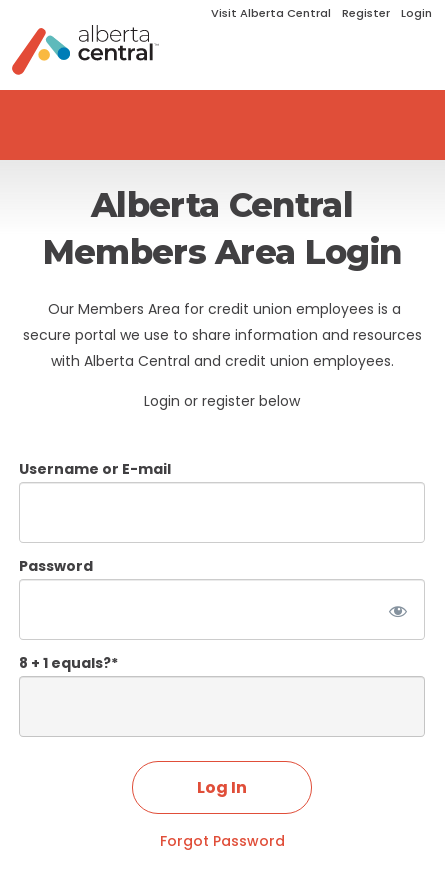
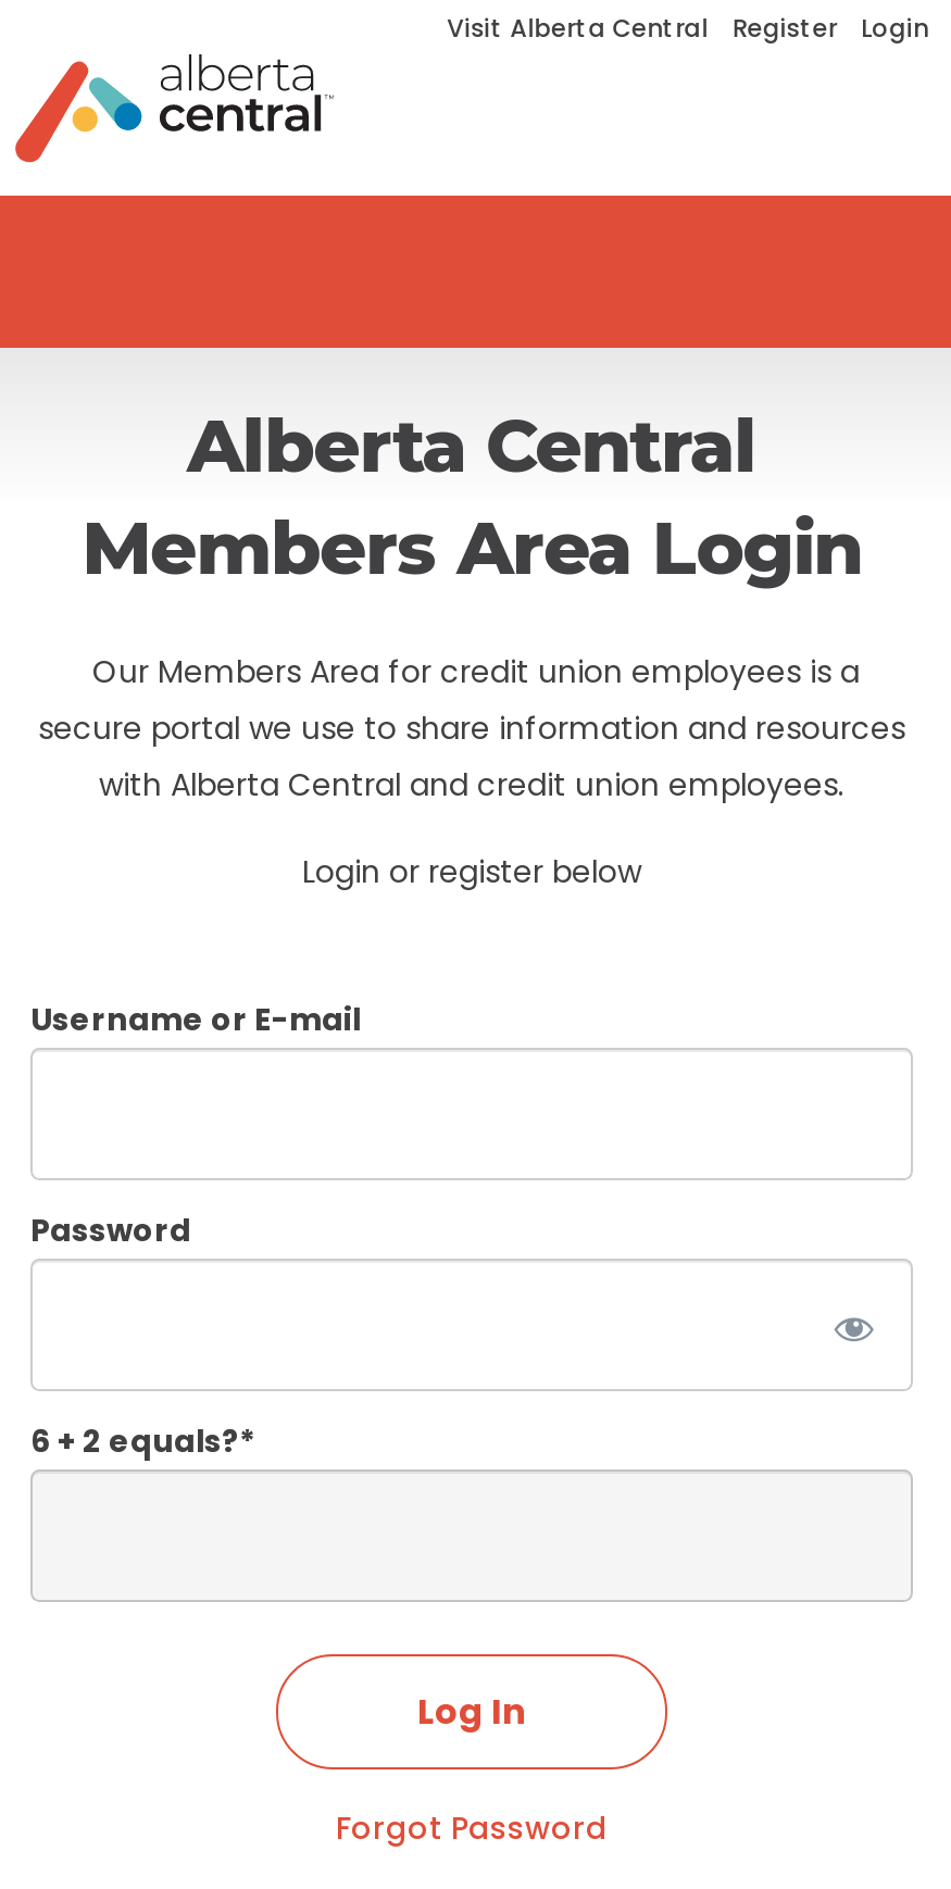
- 8 + 1 equals?*
+ 6 + 2 equals?*
